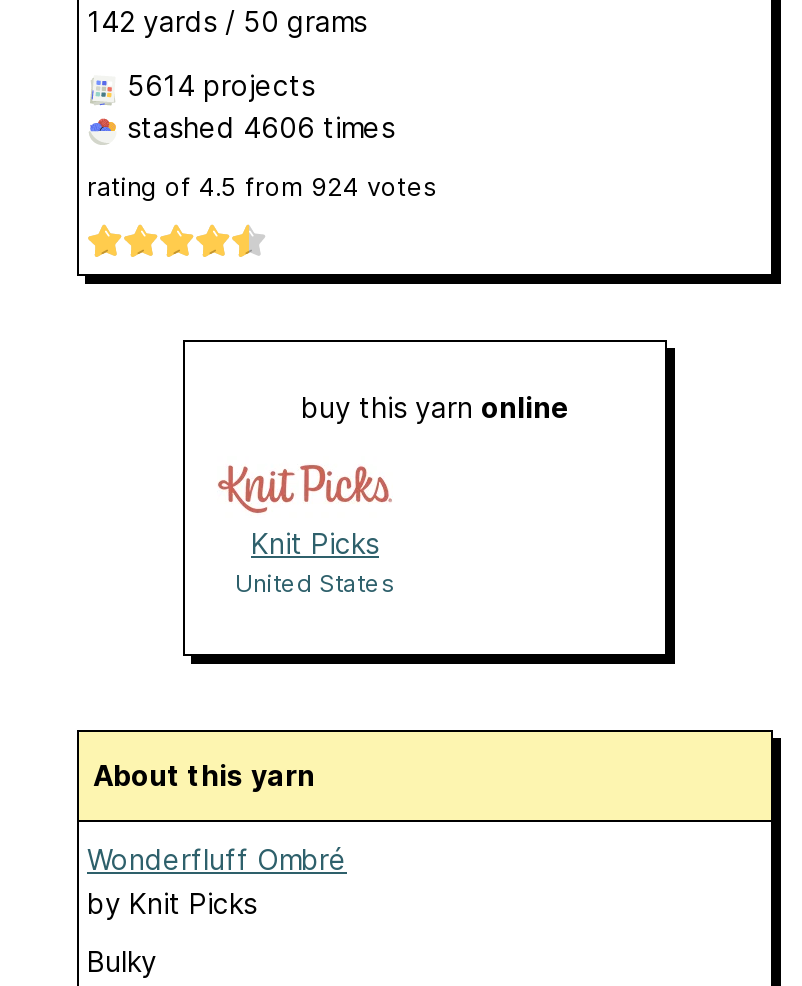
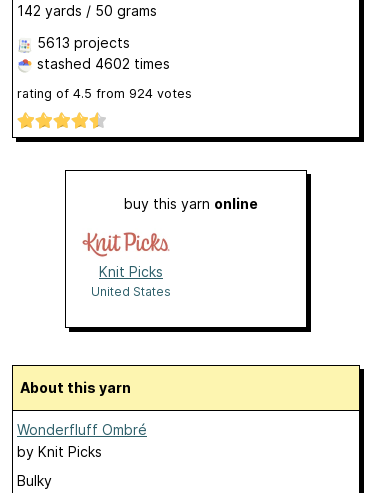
- 5614 projects
+ 5613 projects

- stashed 4606 times
+ stashed 4602 times
